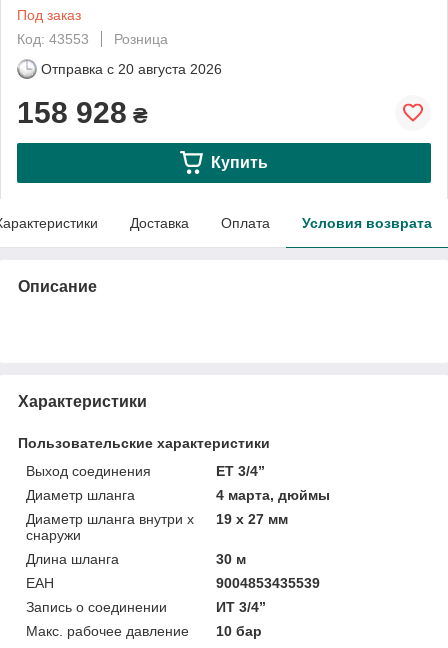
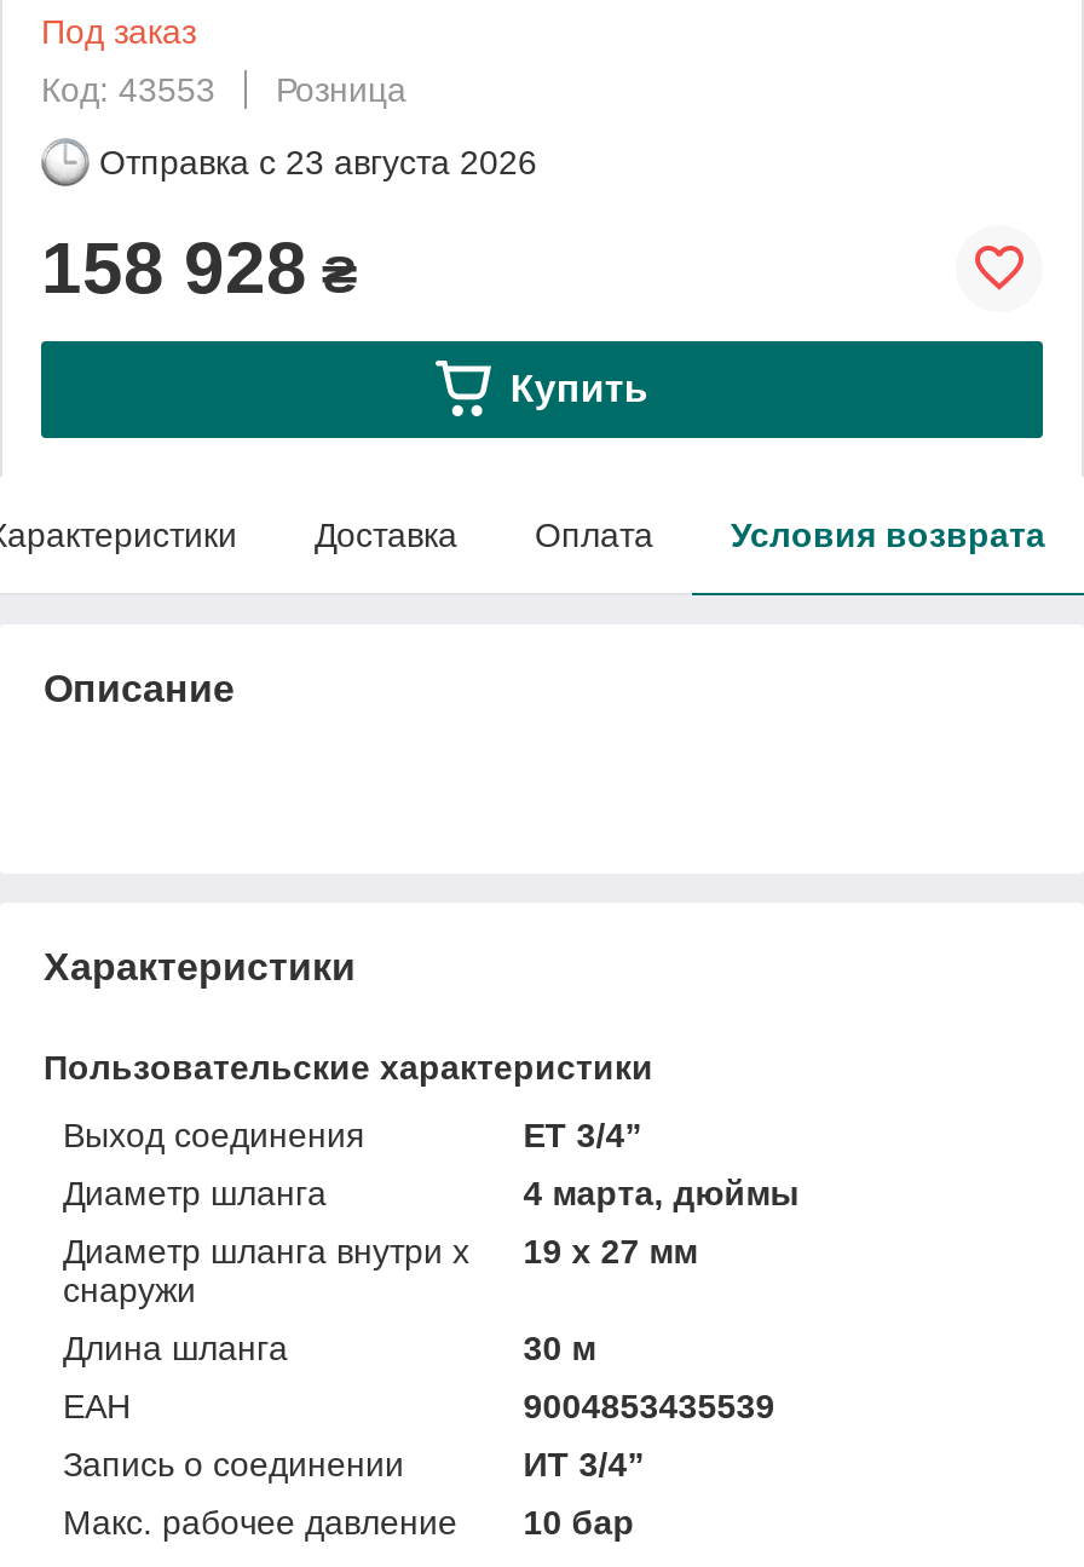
- Отправка с 20 августа 2026
+ Отправка с 23 августа 2026
